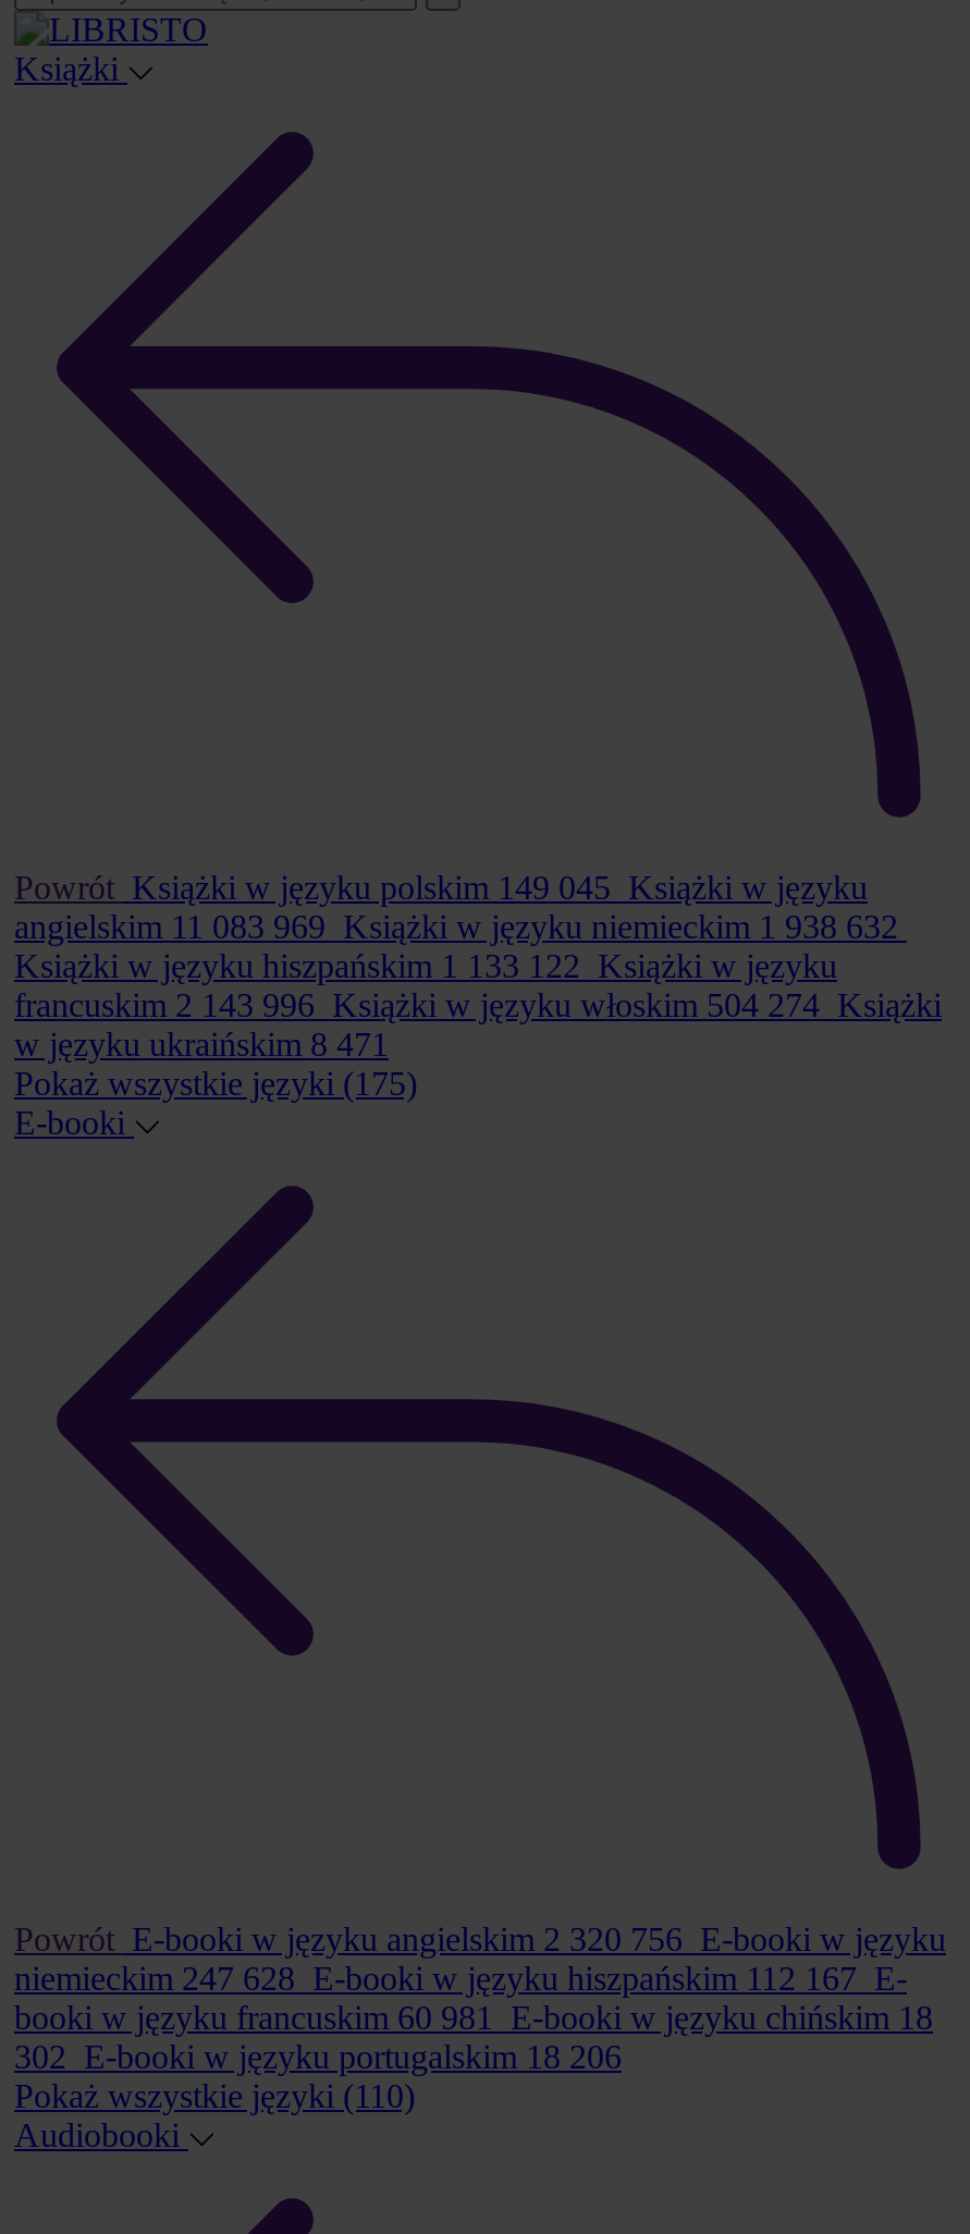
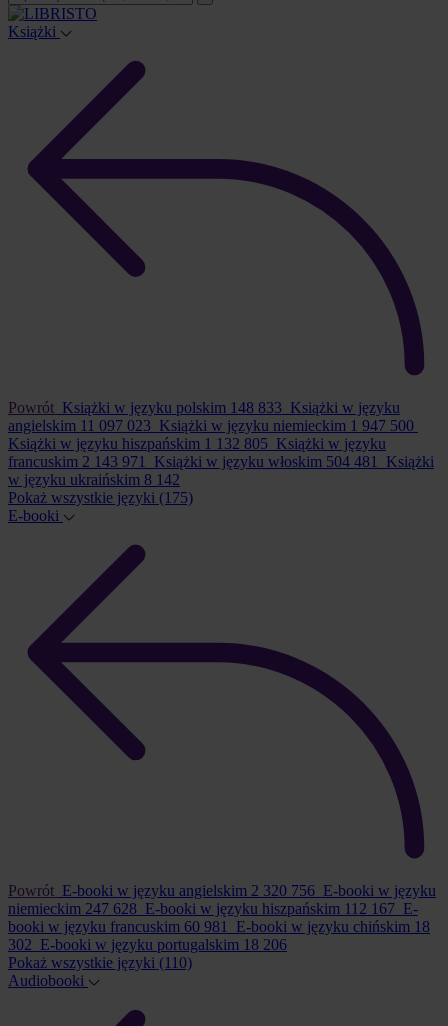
- Powrót Książki w języku polskim 149 045 Książki w języku
+ Powrót Książki w języku polskim 148 833 Książki w języku

- angielskim 11 083 969 Książki w języku niemieckim 1 938 632
+ angielskim 11 097 023 Książki w języku niemieckim 1 947 500

- Książki w języku hiszpańskim 1 133 122 Książki w języku
+ Książki w języku hiszpańskim 1 132 805 Książki w języku

- francuskim 2 143 996 Książki w języku włoskim 504 274 Książki
+ francuskim 2 143 971 Książki w języku włoskim 504 481 Książki

- w języku ukraińskim 8 471
+ w języku ukraińskim 8 142
